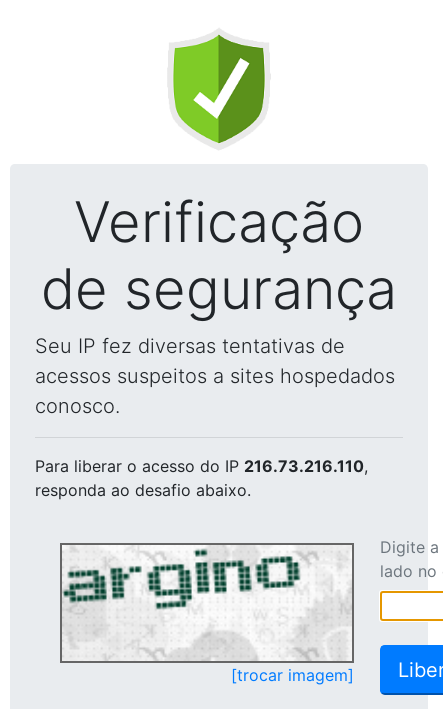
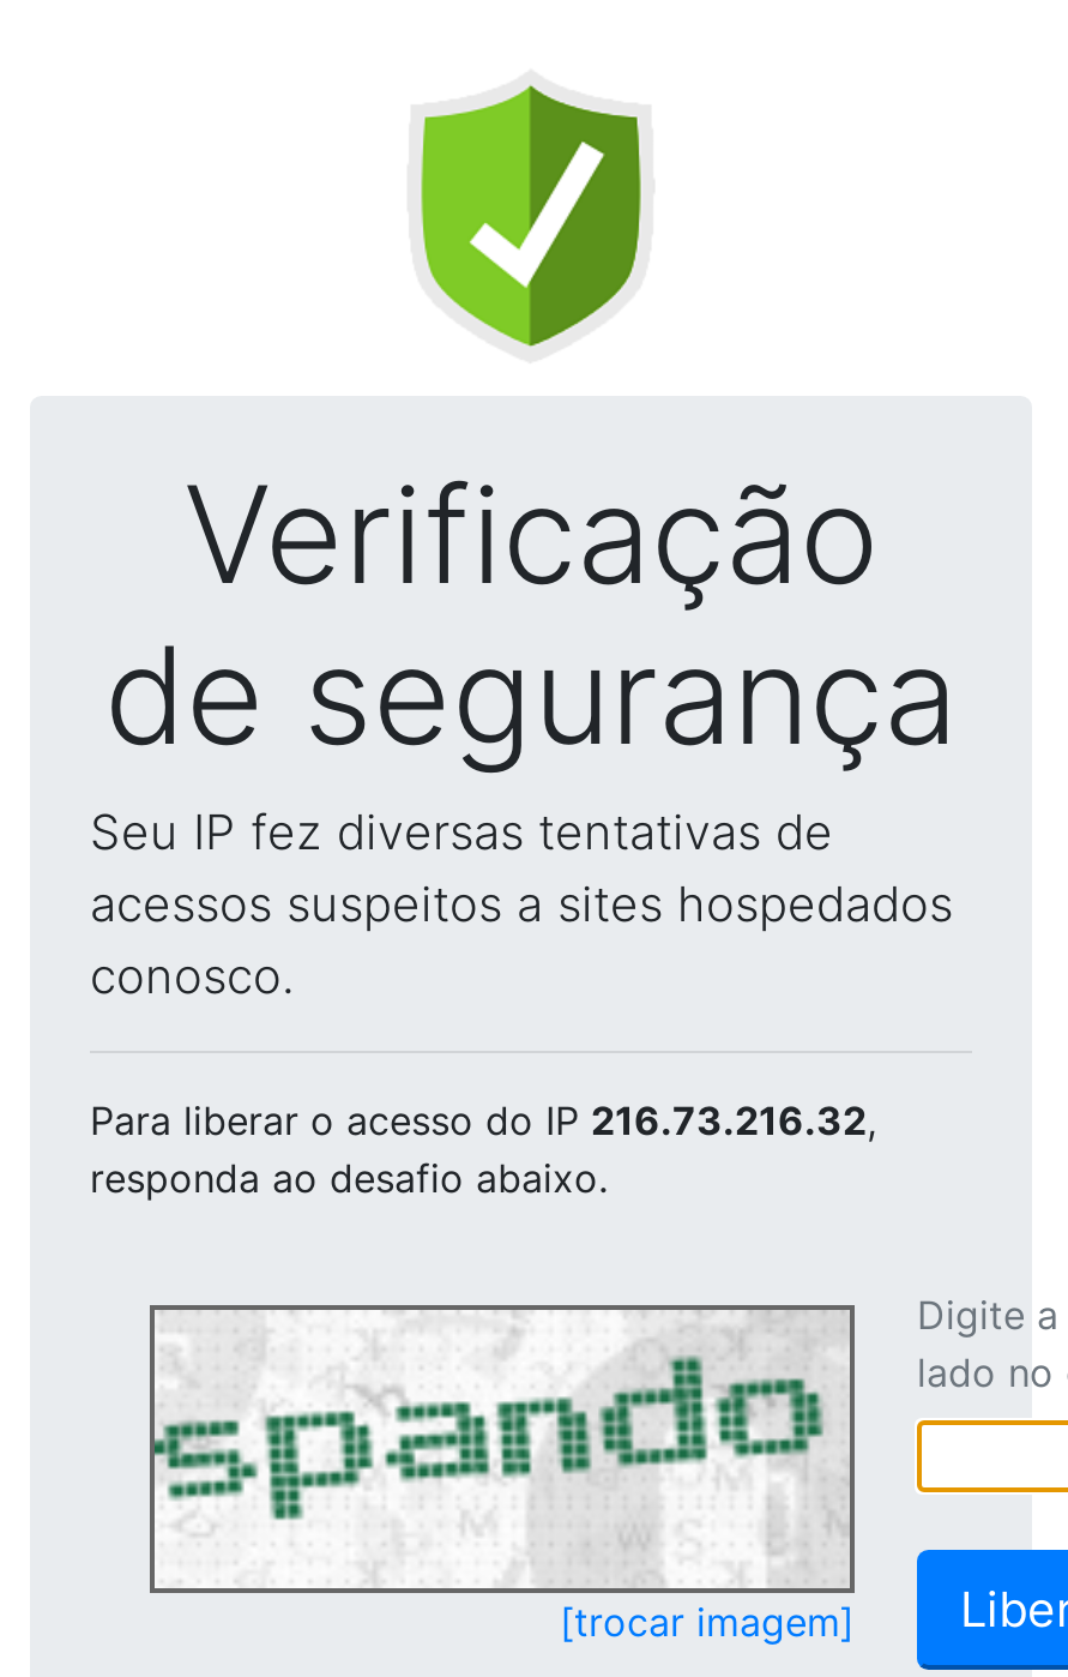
- Para liberar o acesso do IP 216.73.216.110,
+ Para liberar o acesso do IP 216.73.216.32,

- [image]
+ [image]
